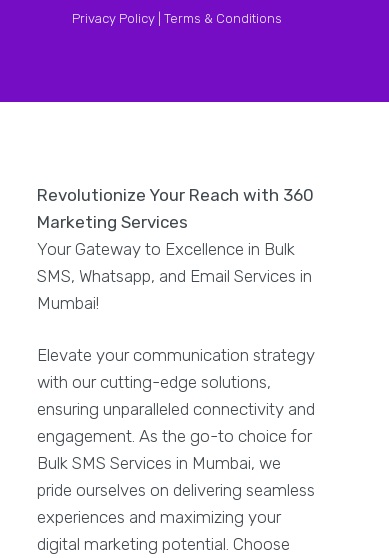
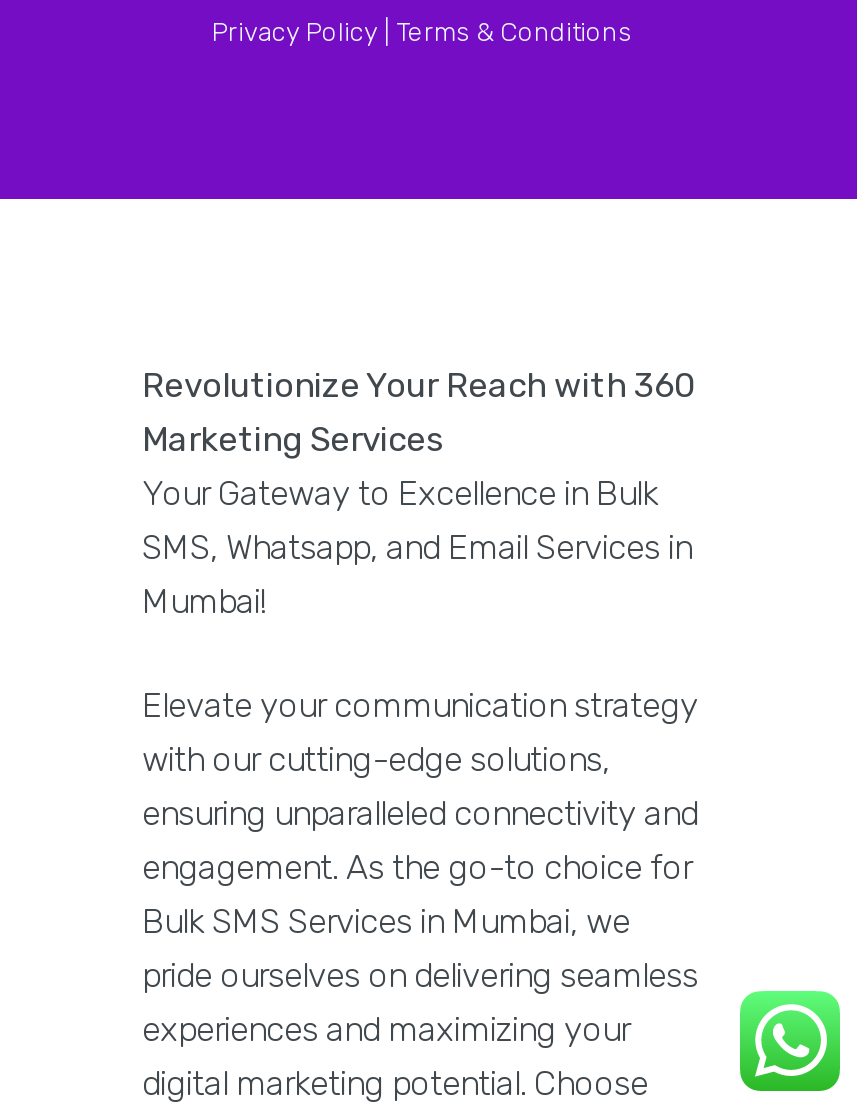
+ [image]
